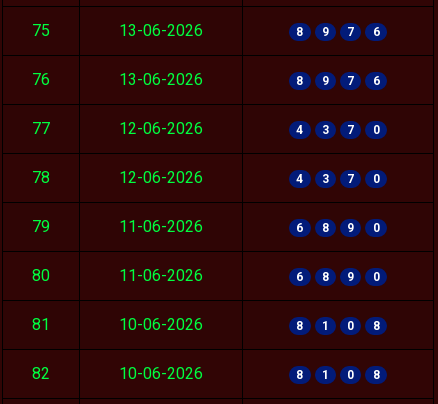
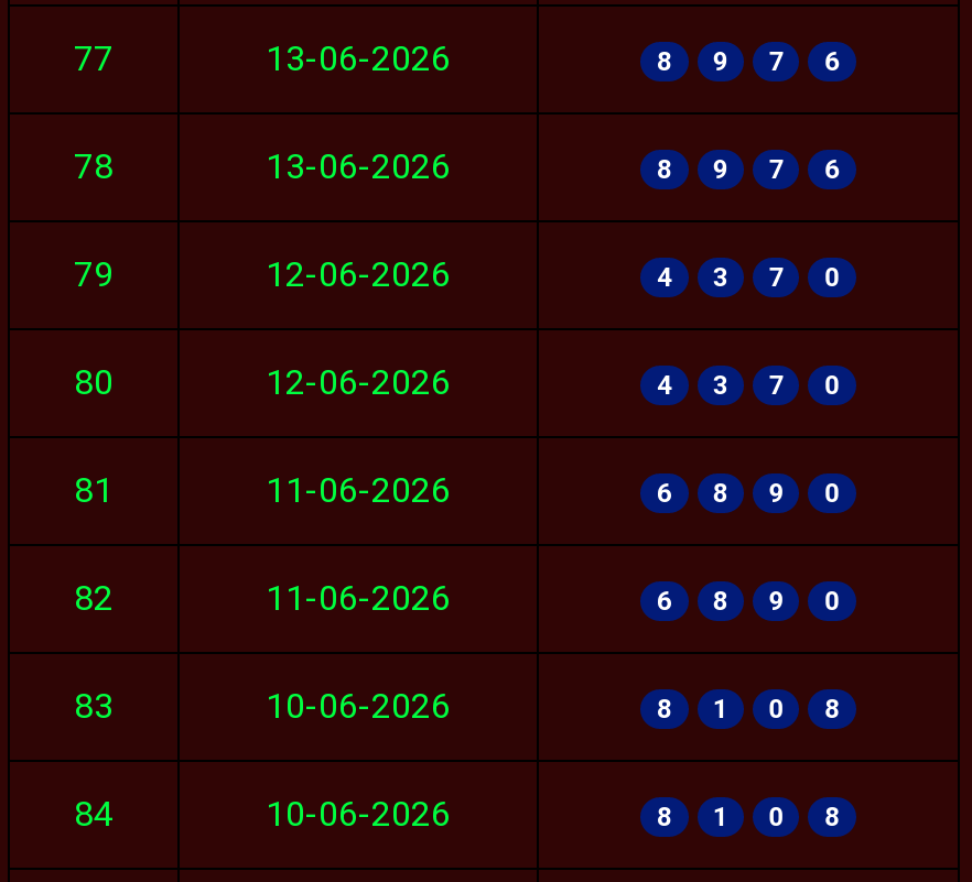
- 75
+ 77

- 76
+ 78

- 77
+ 79

- 78
+ 80

- 79
+ 81

- 80
+ 82

- 81
+ 83

- 82
+ 84
